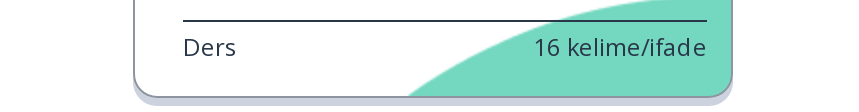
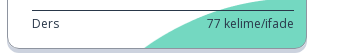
- 16 kelime/ifade
+ 77 kelime/ifade
